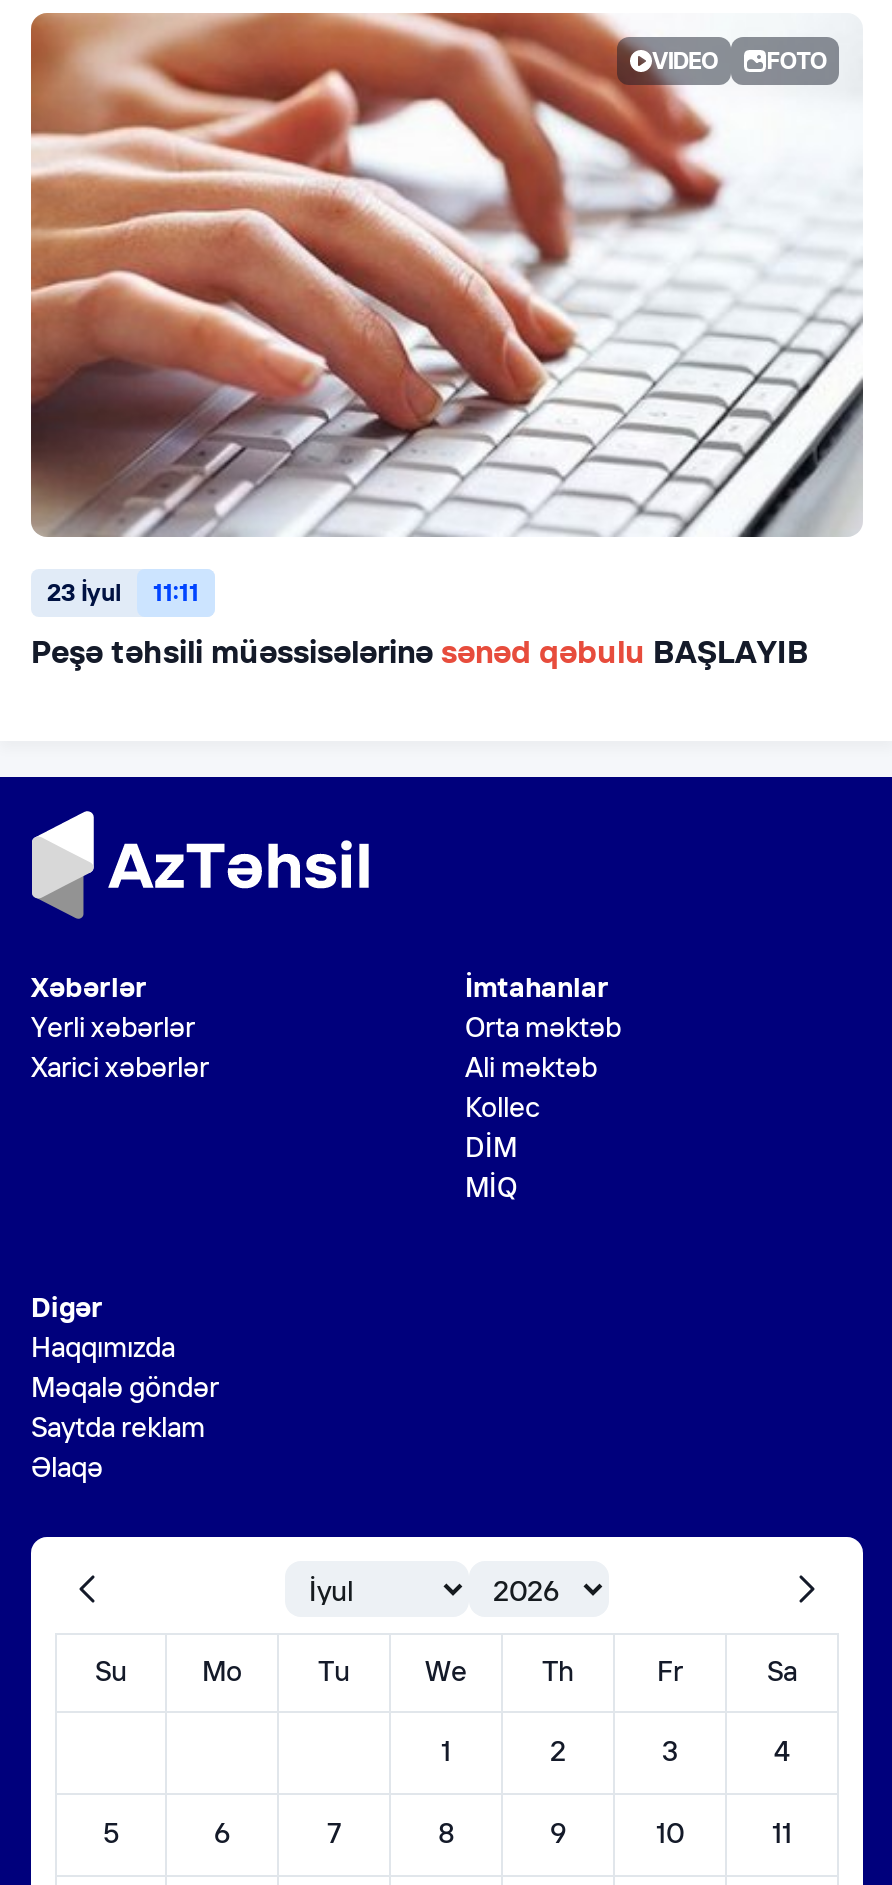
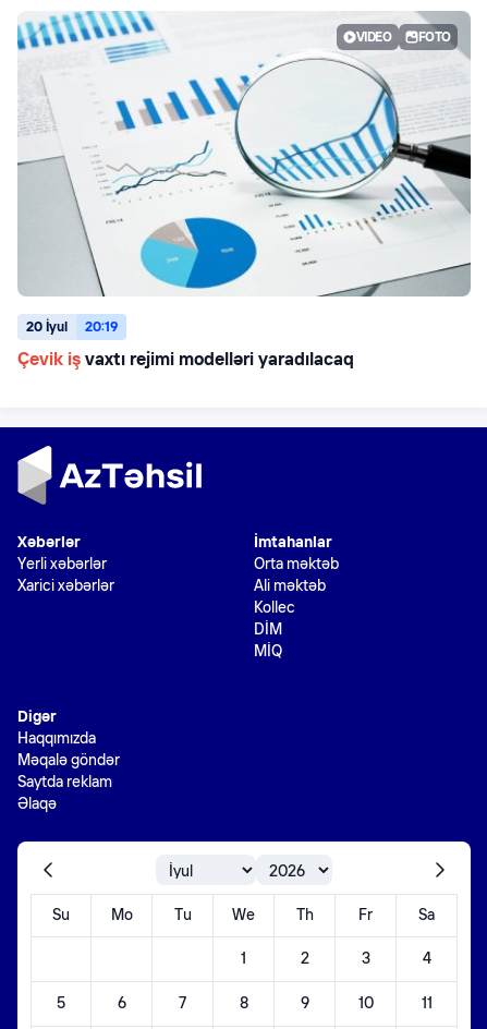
- [image]
- 23 İyul
- 11:11
+ [image]
+ 20 İyul
+ 20:19

- Peşə təhsili müəssisələrinə sənəd qəbulu BAŞLAYIB
+ Çevik iş vaxtı rejimi modelləri yaradılacaq
